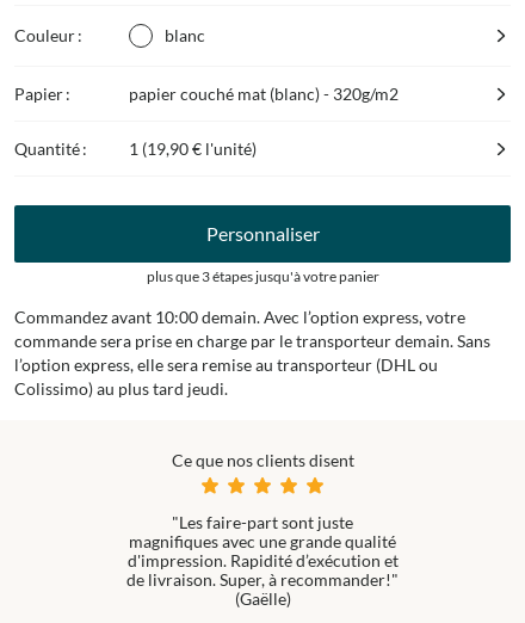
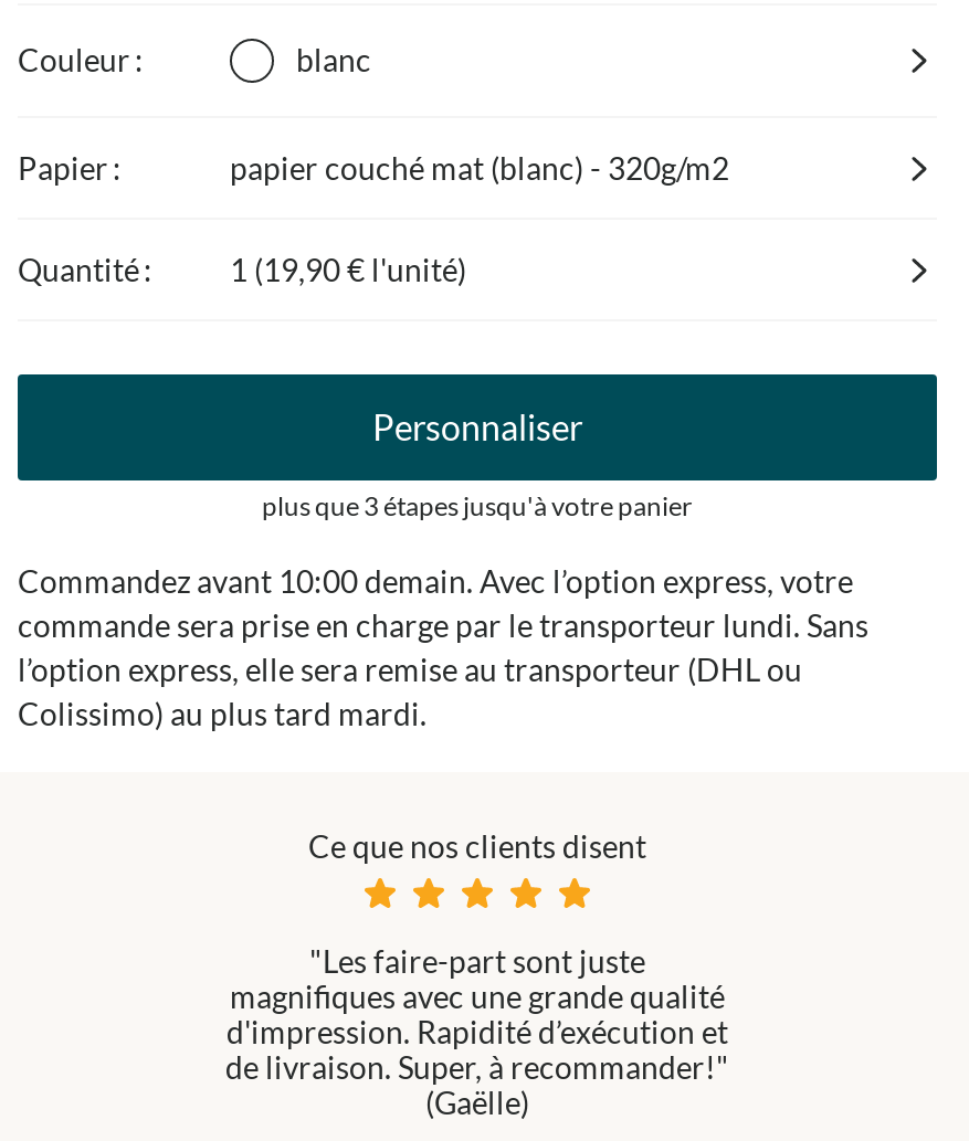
- commande sera prise en charge par le transporteur demain. Sans
+ commande sera prise en charge par le transporteur lundi. Sans

- Colissimo) au plus tard jeudi.
+ Colissimo) au plus tard mardi.
